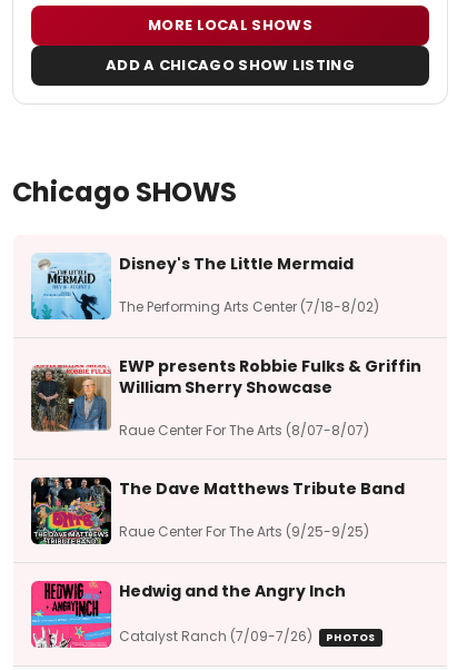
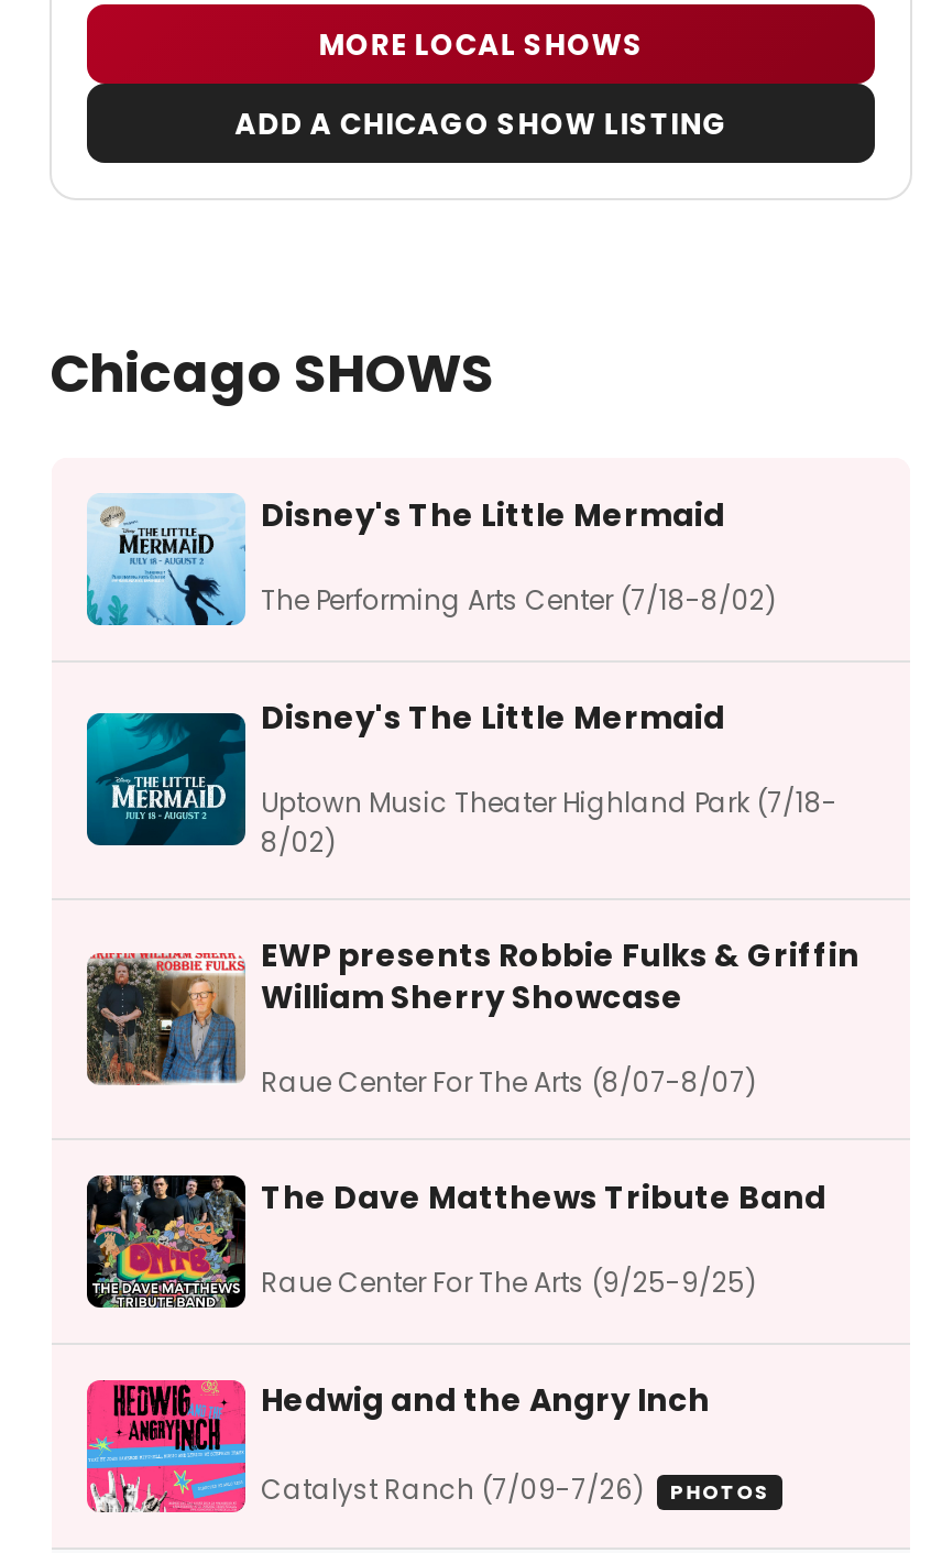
+ [image]
+ Disney's The Little Mermaid
+ Uptown Music Theater Highland Park (7/18-
+ 8/02)
